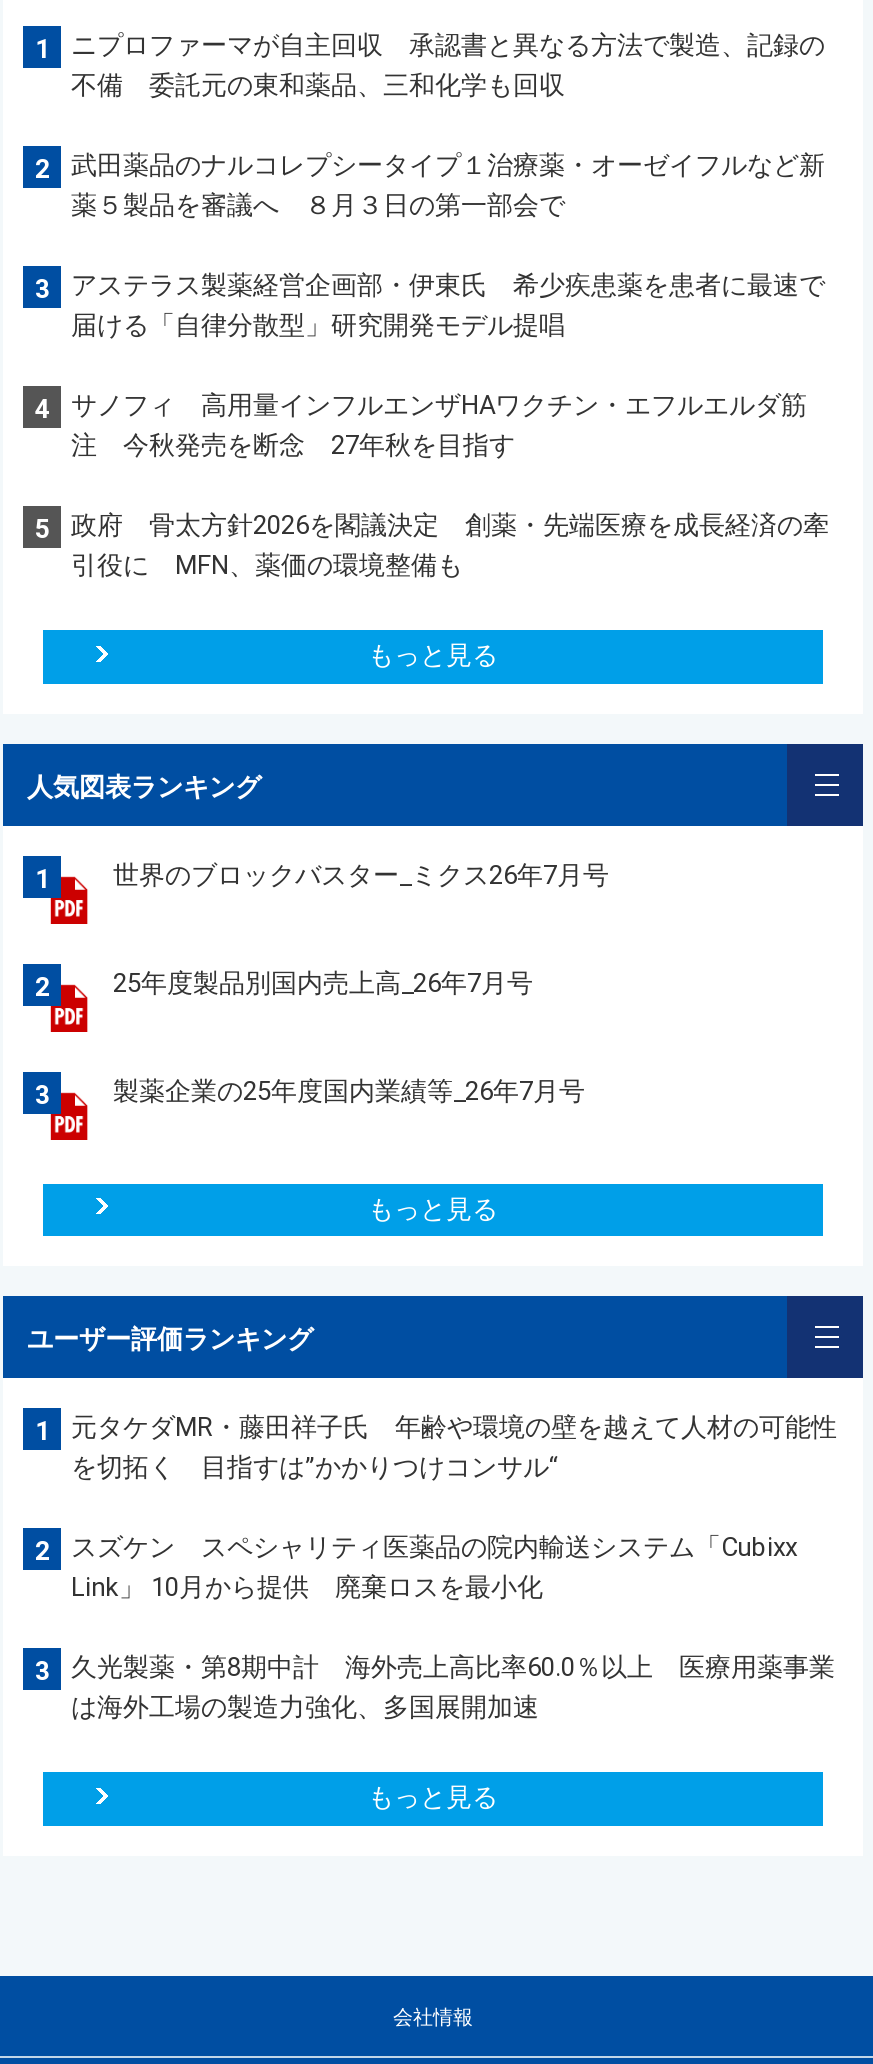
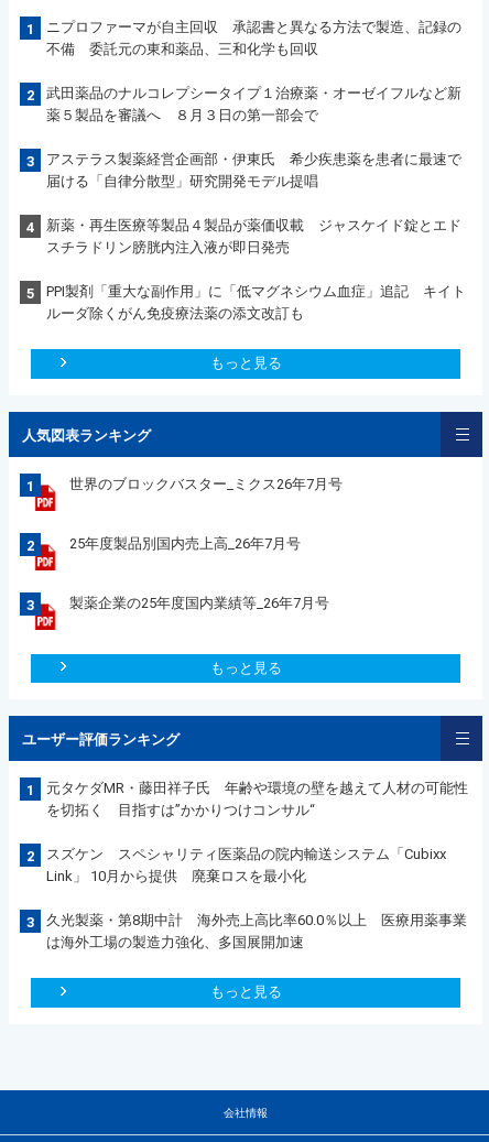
- サノフィ 高用量インフルエンザHAワクチン・エフルエルダ筋
- 注 今秋発売を断念 27年秋を目指す
+ 新薬・再生医療等製品４製品が薬価収載 ジャスケイド錠とエド
+ スチラドリン膀胱内注入液が即日発売

- 政府 骨太方針2026を閣議決定 創薬・先端医療を成長経済の牽
- 引役に MFN、薬価の環境整備も
+ PPI製剤「重大な副作用」に「低マグネシウム血症」追記 キイト
+ ルーダ除くがん免疫療法薬の添文改訂も
